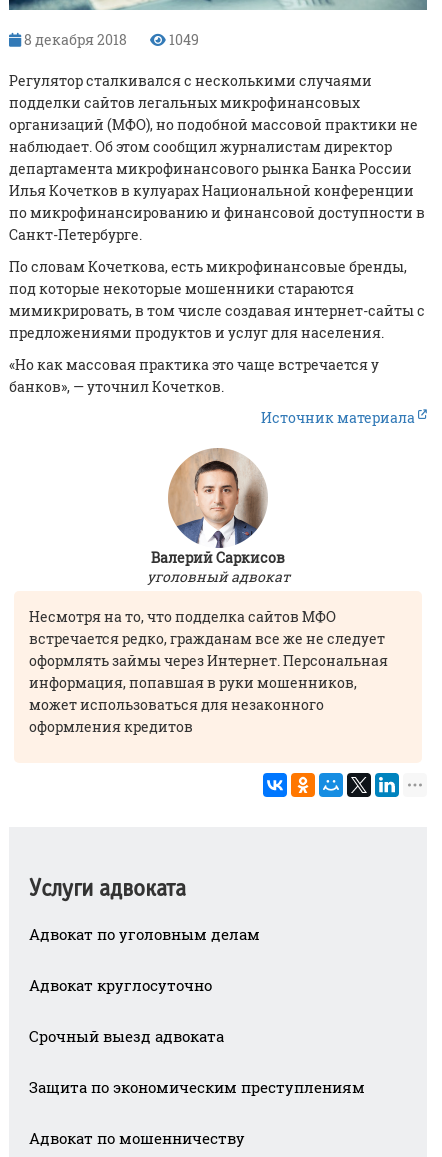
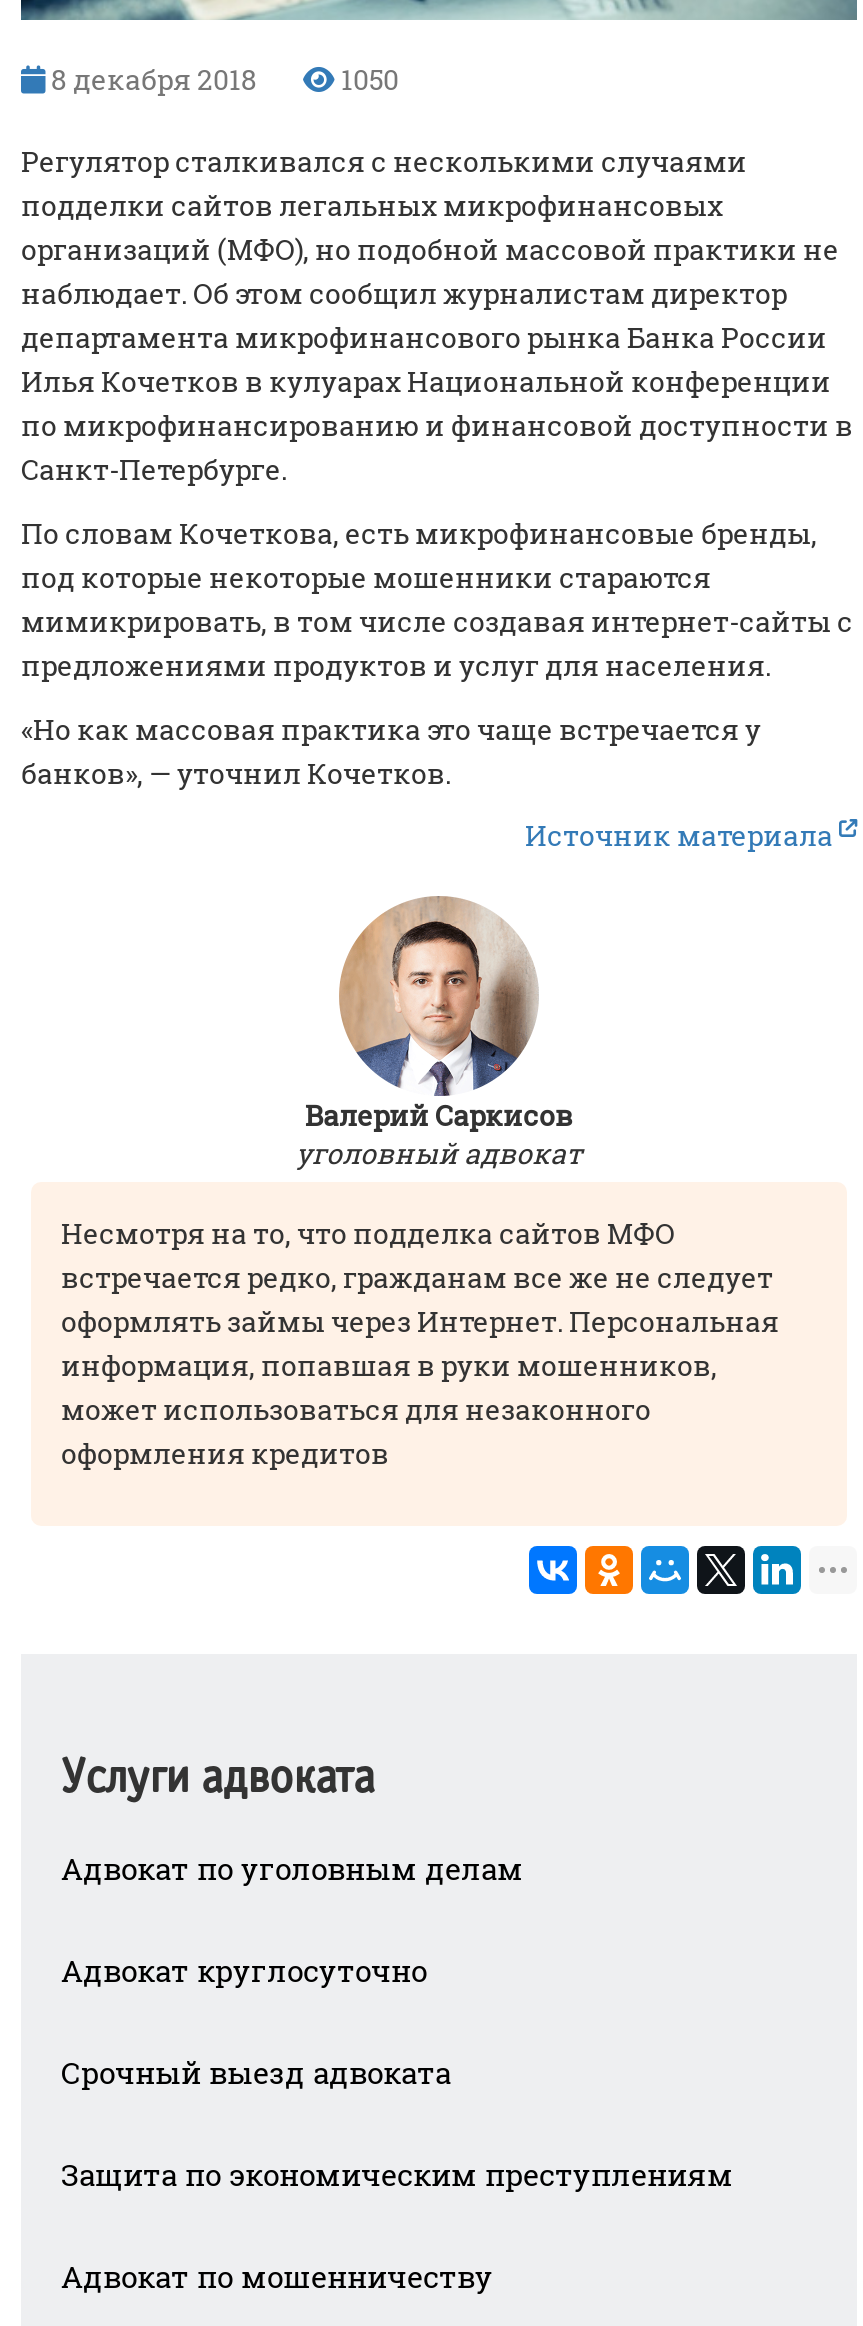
- 1049
+ 1050
